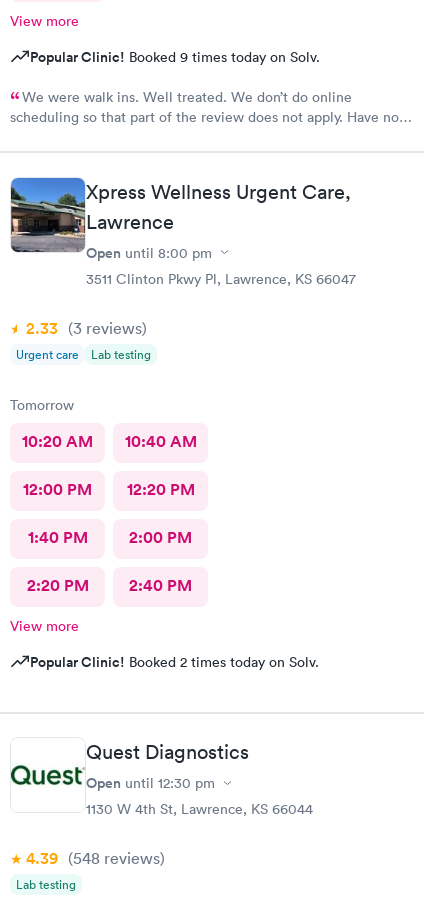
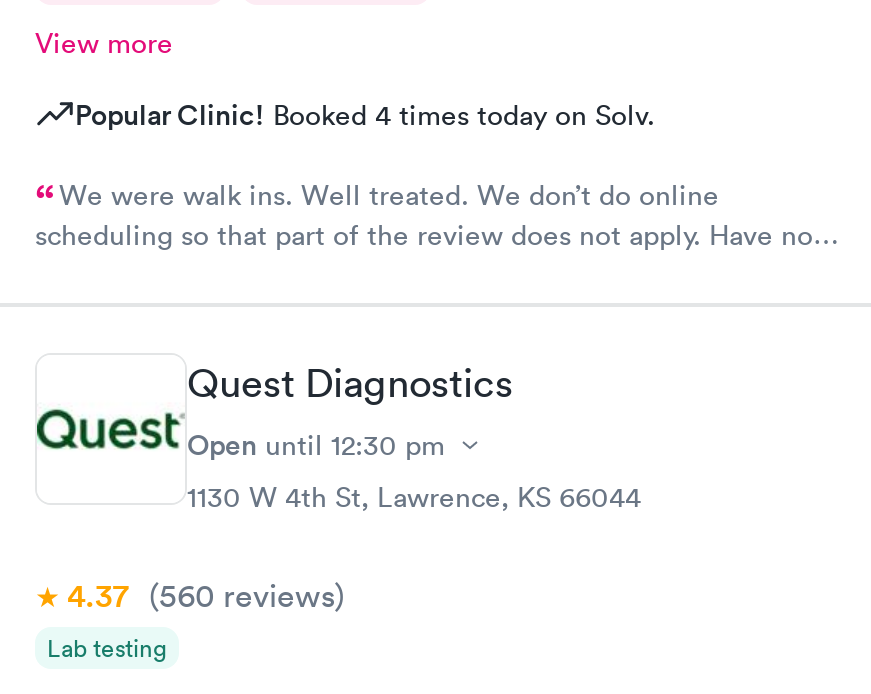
- Popular Clinic! Booked 9 times today on Solv.
+ Popular Clinic! Booked 4 times today on Solv.

- [image]
- Xpress Wellness Urgent Care,
- Lawrence
- Open until 8:00 pm
- 3511 Clinton Pkwy Pl, Lawrence, KS 66047
- 2.33 (3 reviews)
- Urgent care
- Lab testing
- Tomorrow
- 10:20 AM
- 10:40 AM
- 12:00 PM
- 12:20 PM
- 1:40 PM
- 2:00 PM
- 2:20 PM
- 2:40 PM
- View more
- Popular Clinic! Booked 2 times today on Solv.

- 4.39 (548 reviews)
+ 4.37 (560 reviews)
